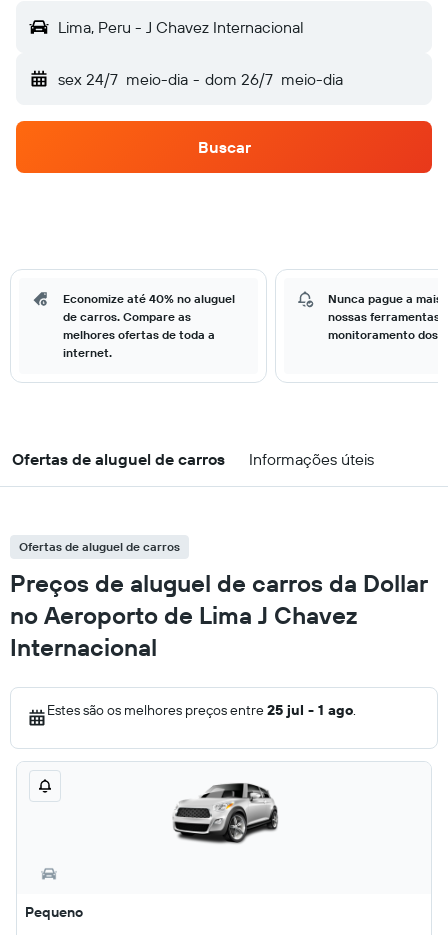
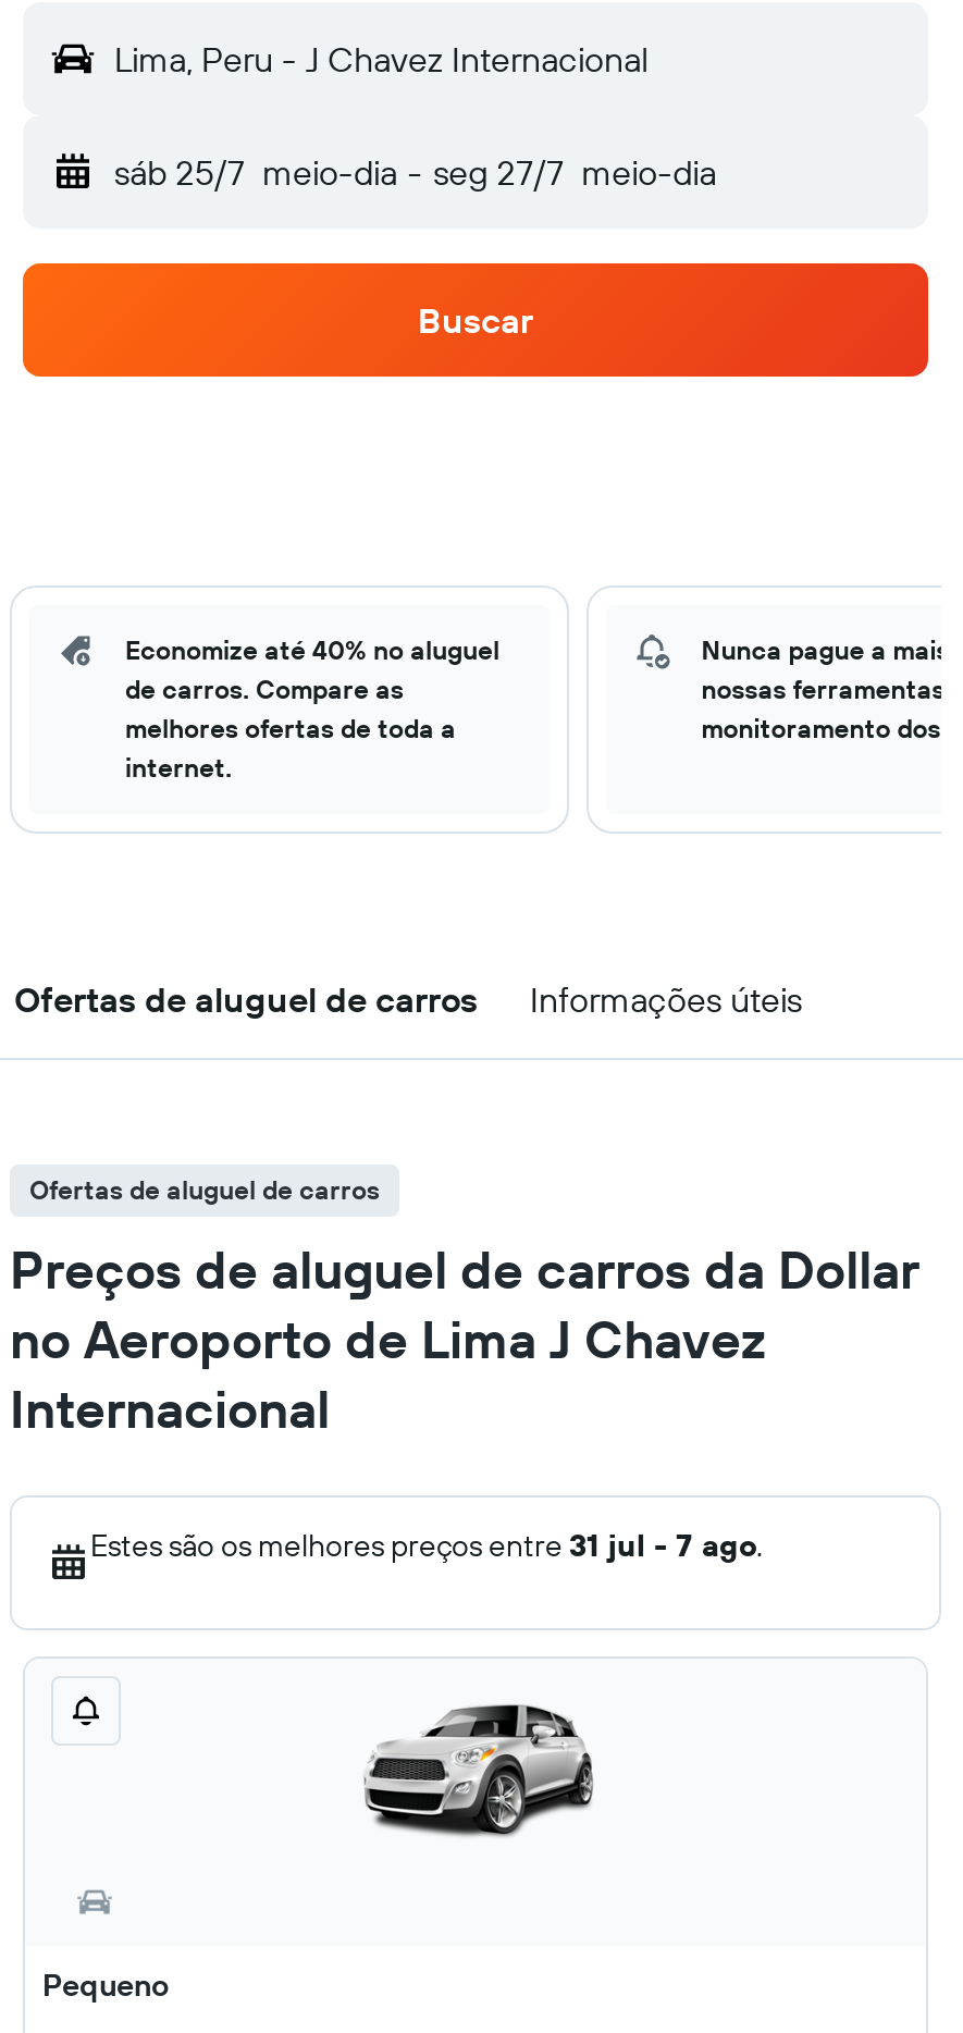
- sex 24/7 meio-dia - dom 26/7 meio-dia
+ sáb 25/7 meio-dia - seg 27/7 meio-dia

- Estes são os melhores preços entre 25 jul - 1 ago.
+ Estes são os melhores preços entre 31 jul - 7 ago.
